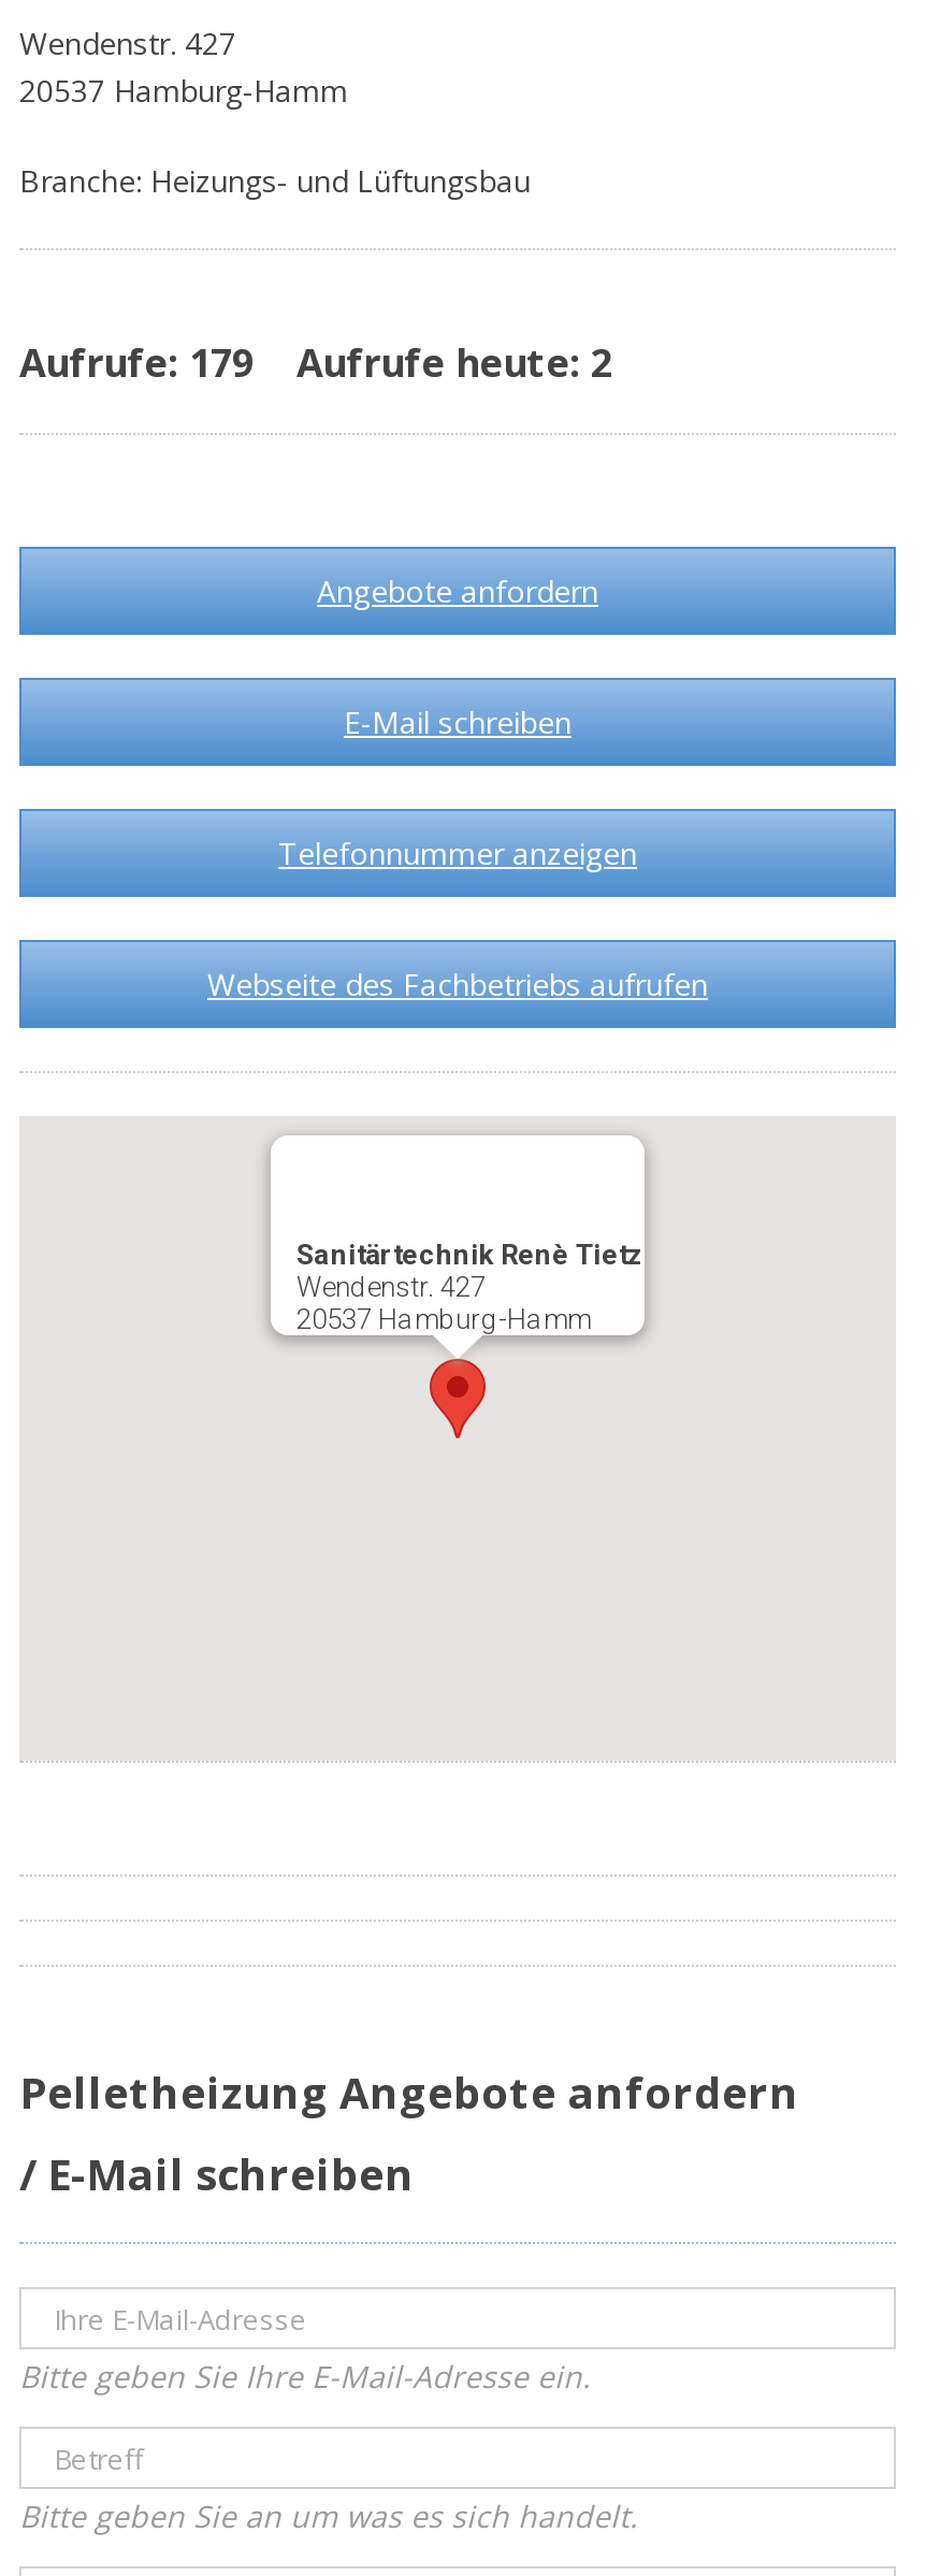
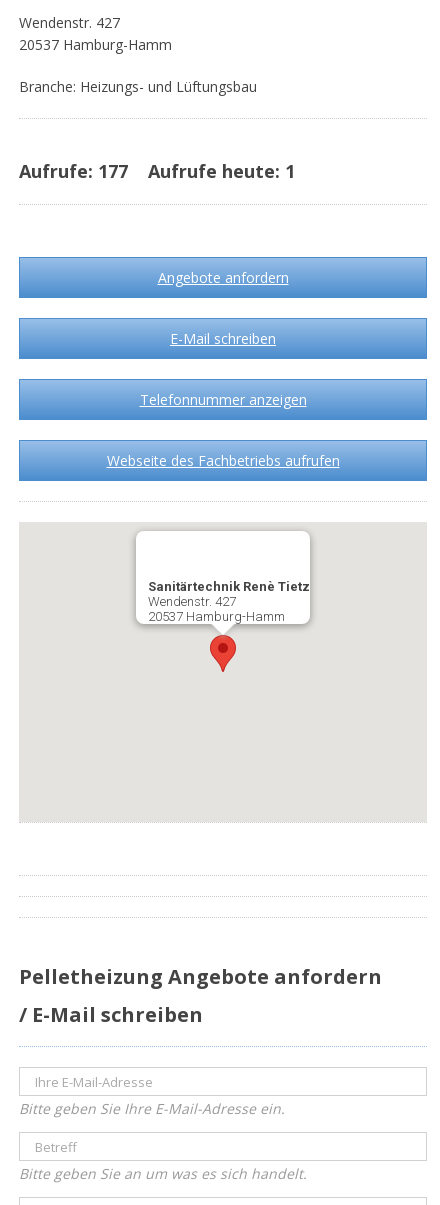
- Aufrufe: 179 Aufrufe heute: 2
+ Aufrufe: 177 Aufrufe heute: 1
